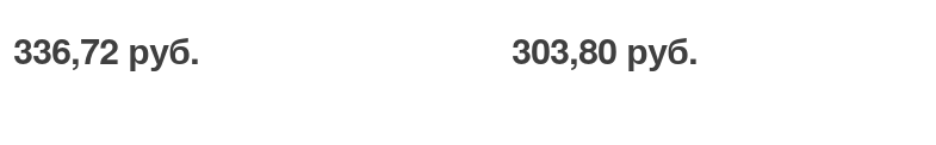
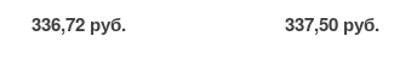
- 303,80 руб.
+ 337,50 руб.
